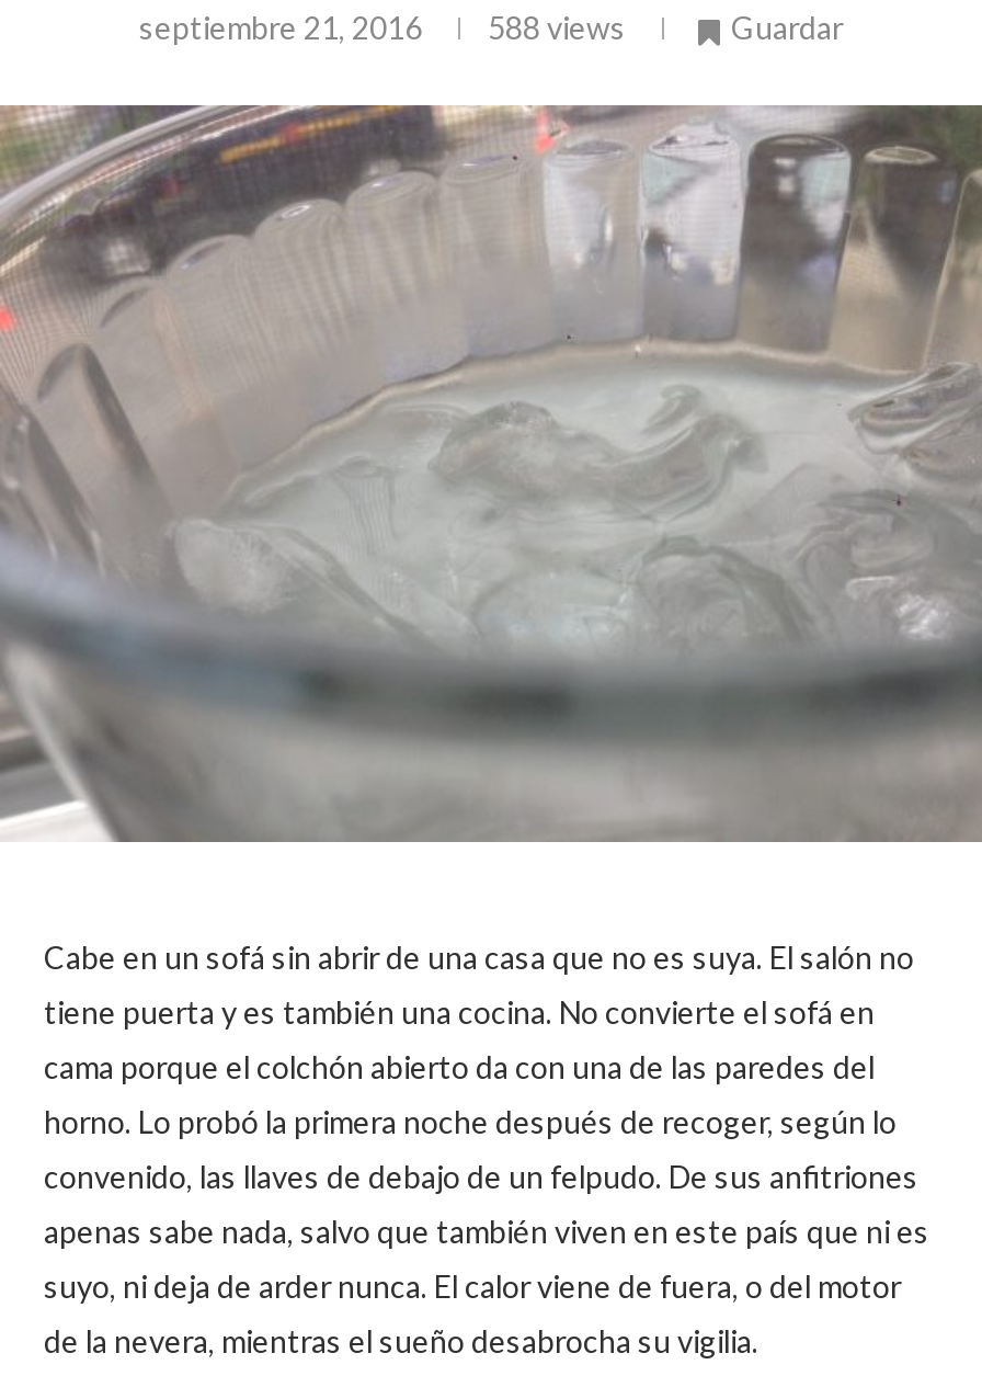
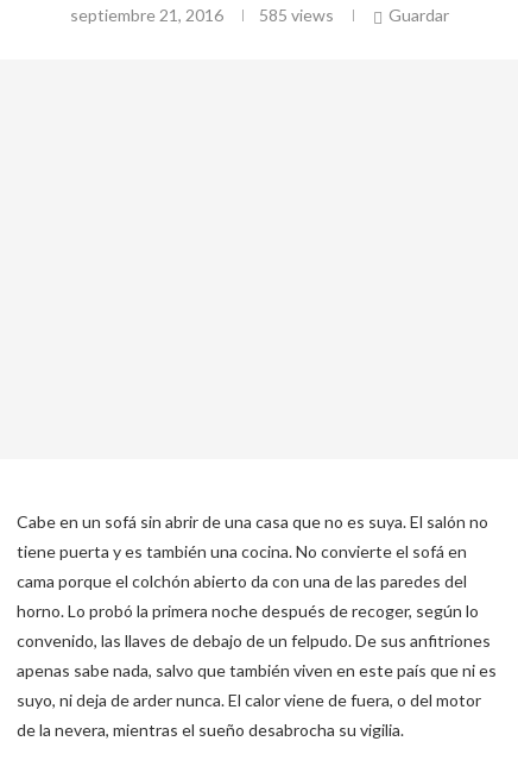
- septiembre 21, 2016 588 views
+ septiembre 21, 2016 585 views

- [image]
